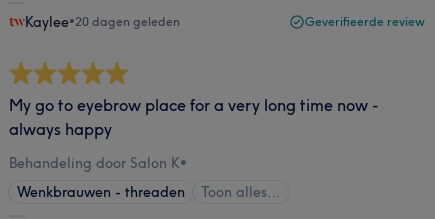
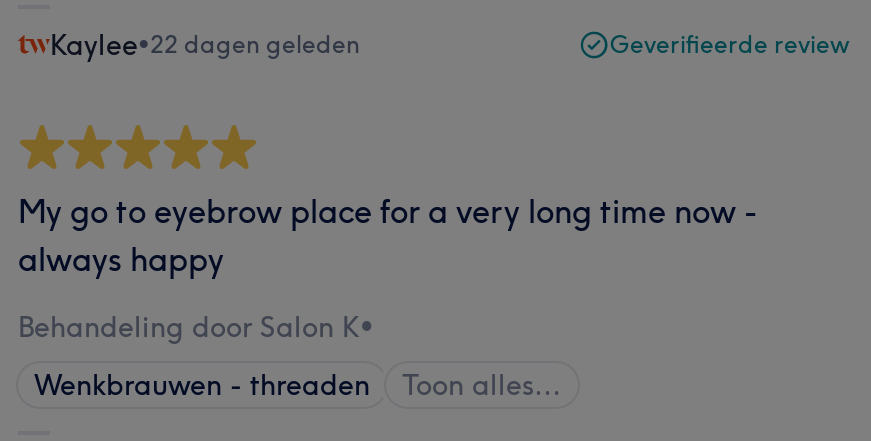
- Kaylee•20 dagen geleden
+ Kaylee•22 dagen geleden
